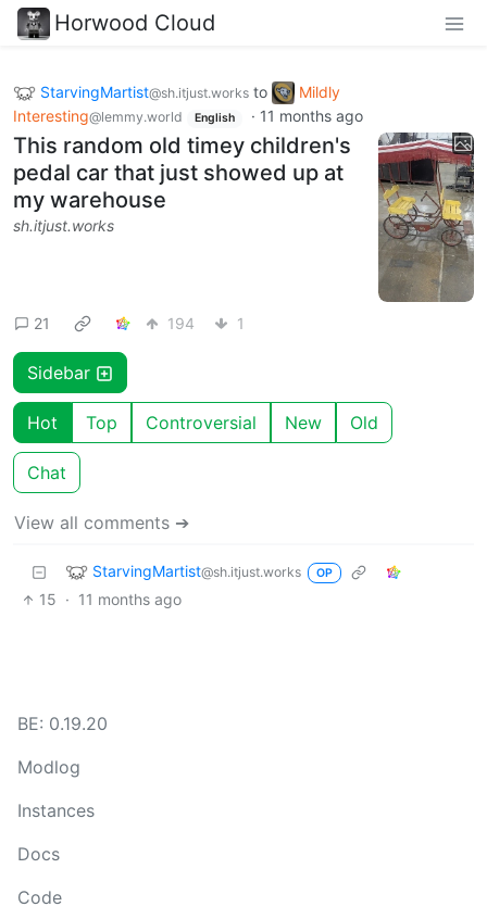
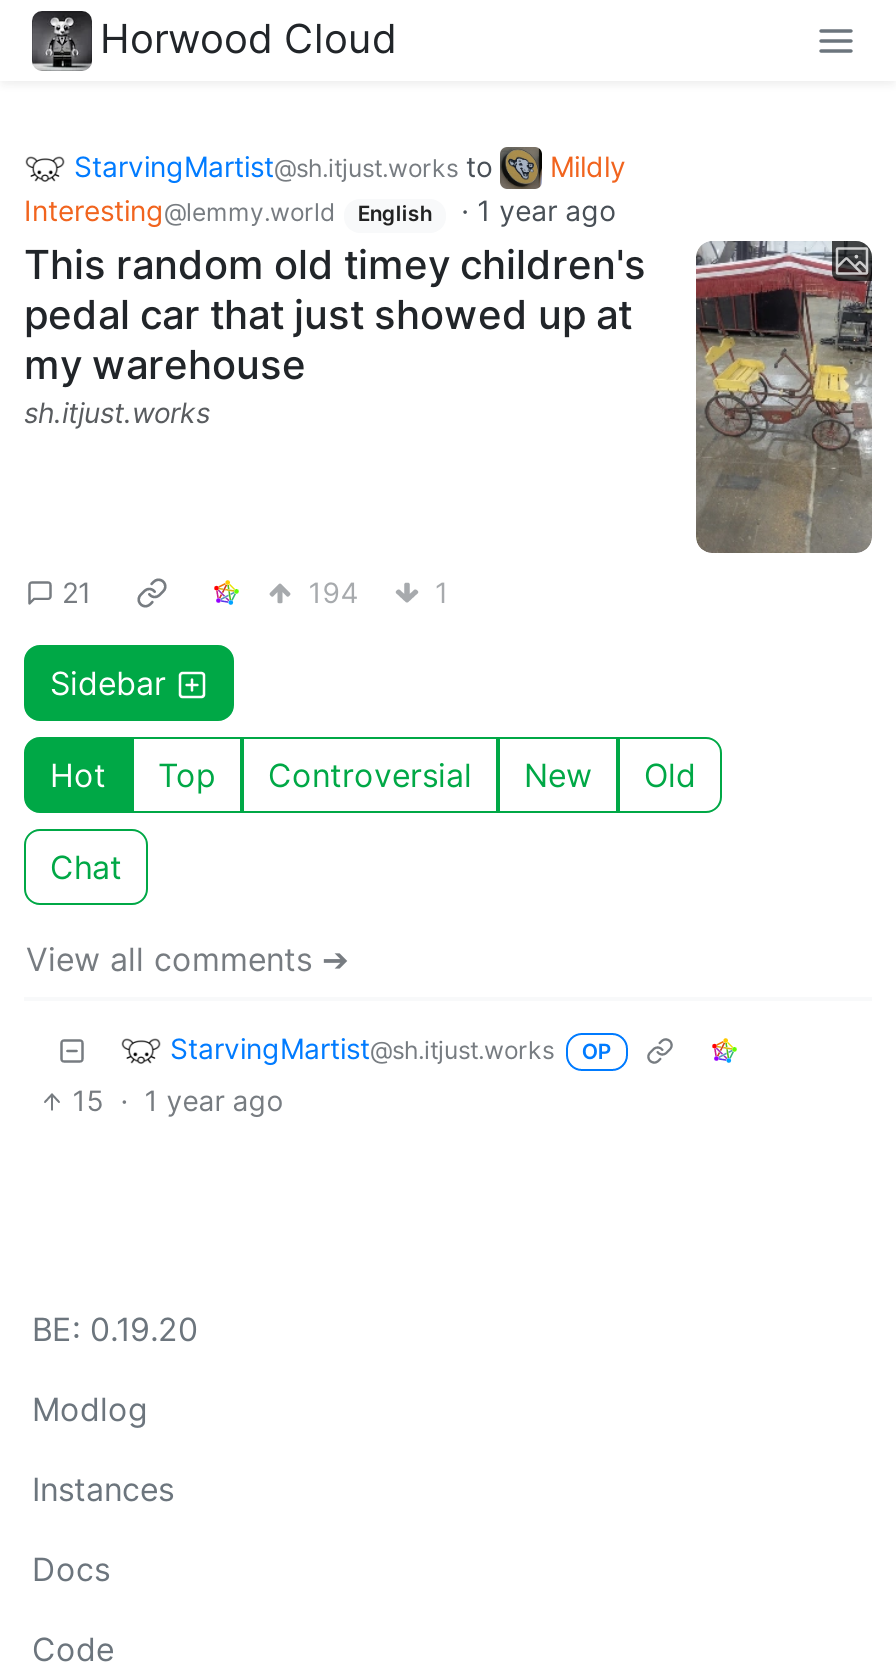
- Interesting@lemmy.world English · 11 months ago
+ Interesting@lemmy.world English · 1 year ago

- 15 · 11 months ago
+ 15 · 1 year ago
